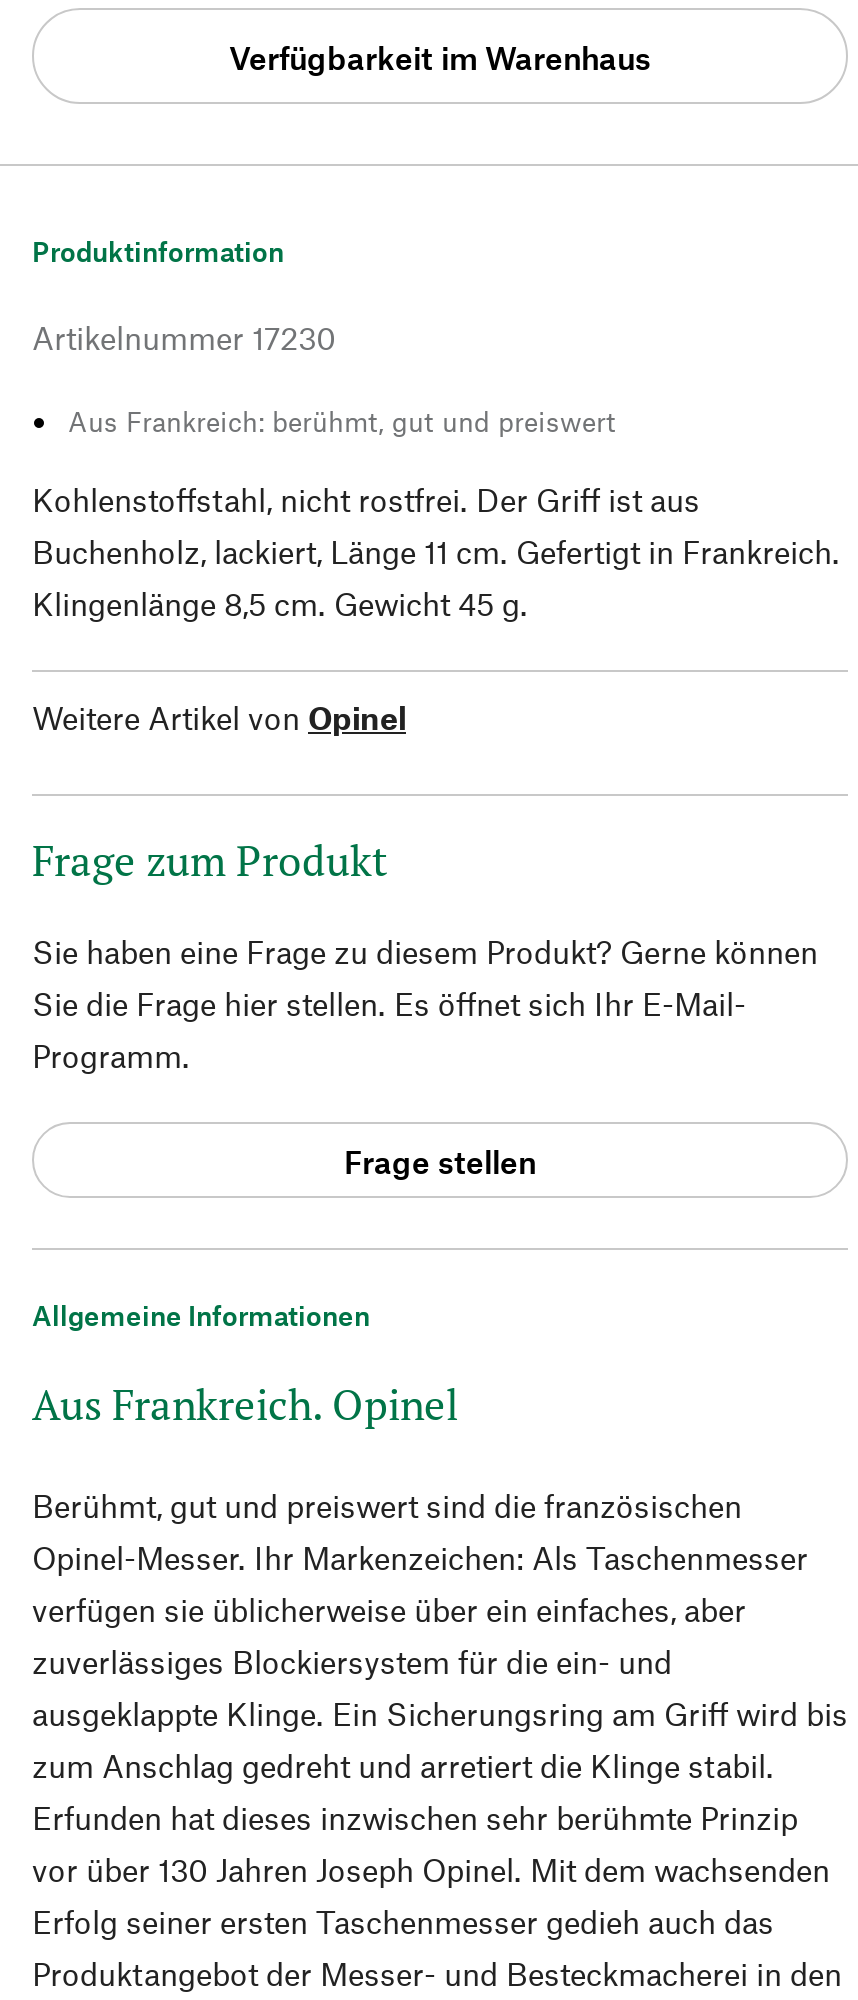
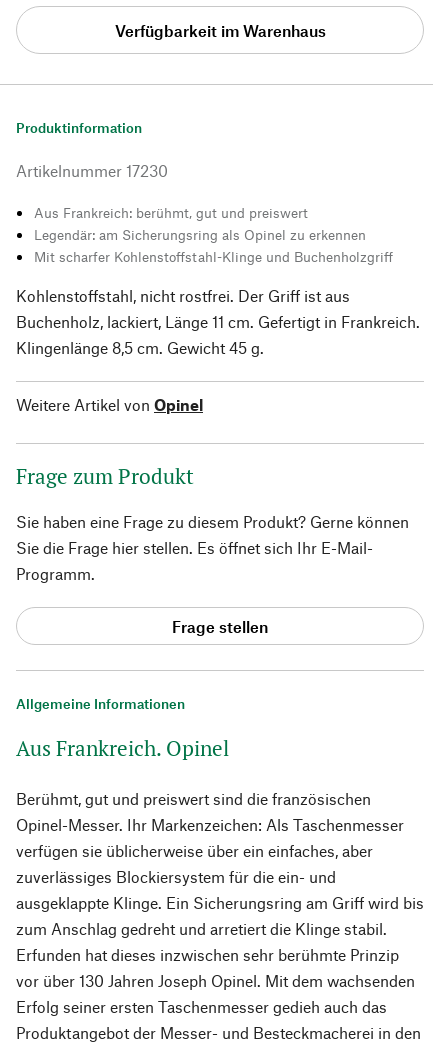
+ Legendär: am Sicherungsring als Opinel zu erkennen
+ Mit scharfer Kohlenstoffstahl-Klinge und Buchenholzgriff
